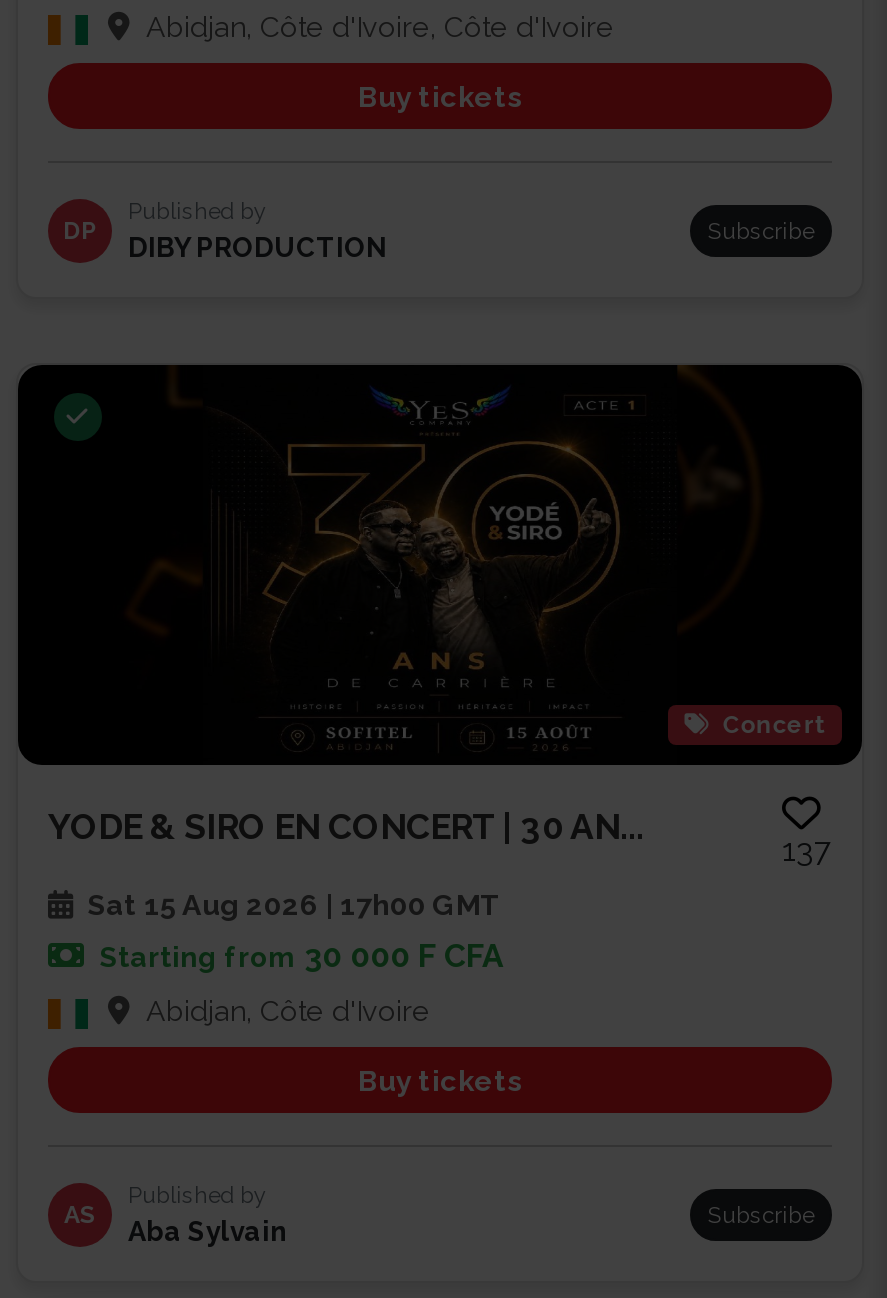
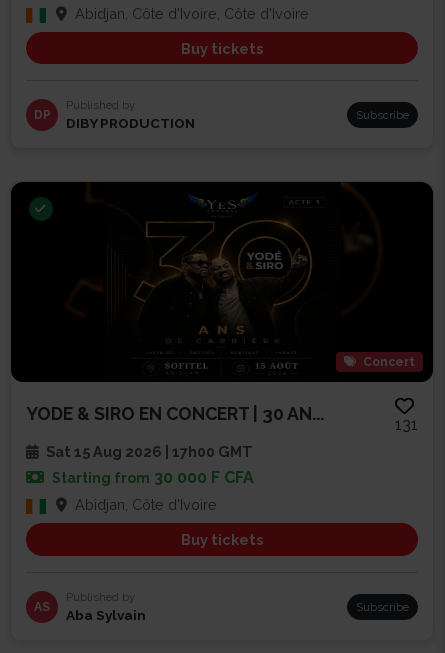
- 137
+ 131
